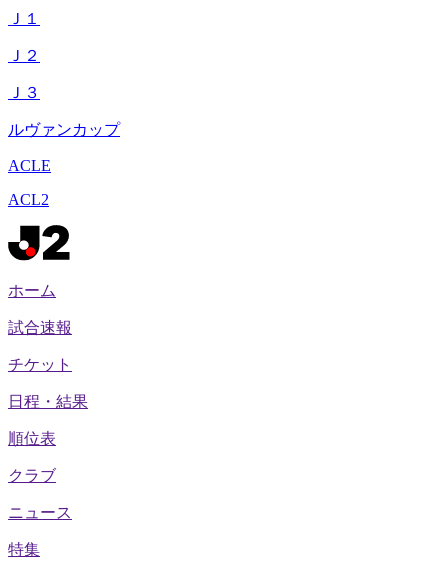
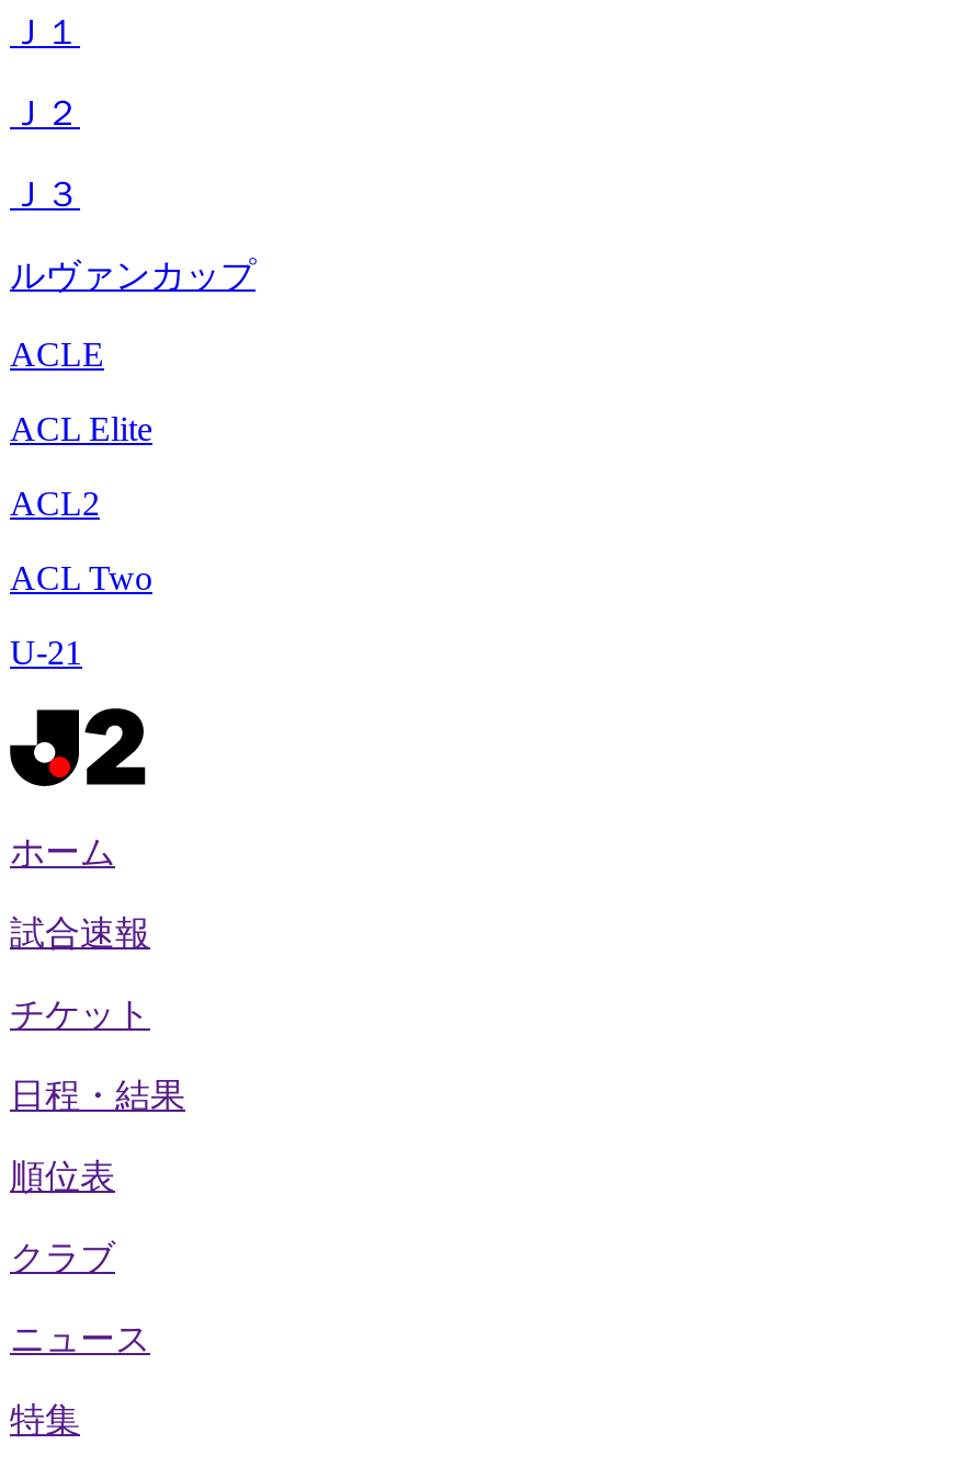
+ ACL Elite

+ ACL Two
+ U-21
